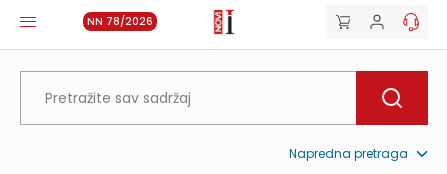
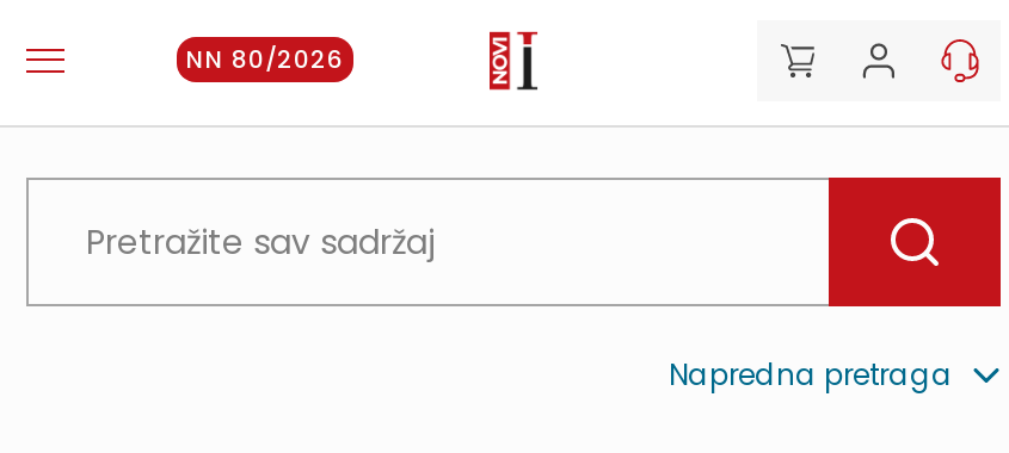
- NN 78/2026
+ NN 80/2026
